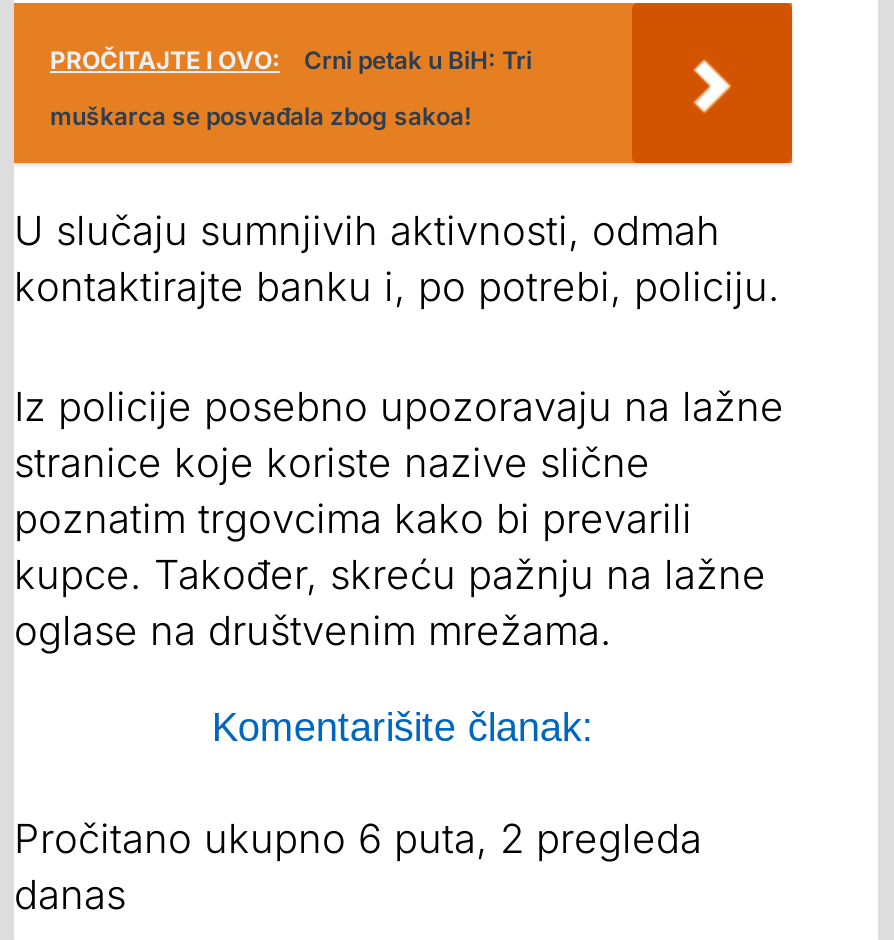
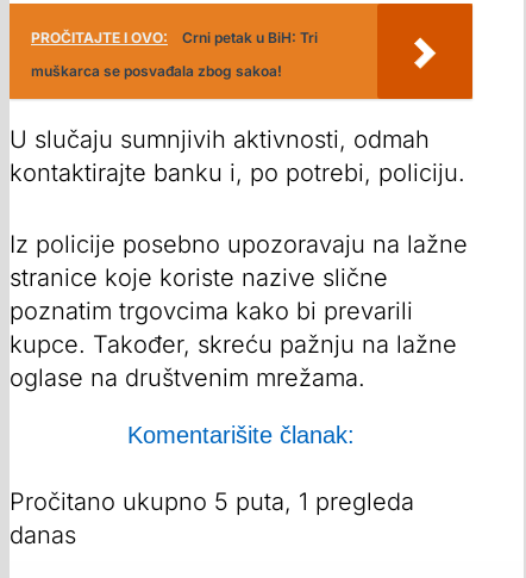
- Pročitano ukupno 6 puta, 2 pregleda
+ Pročitano ukupno 5 puta, 1 pregleda
